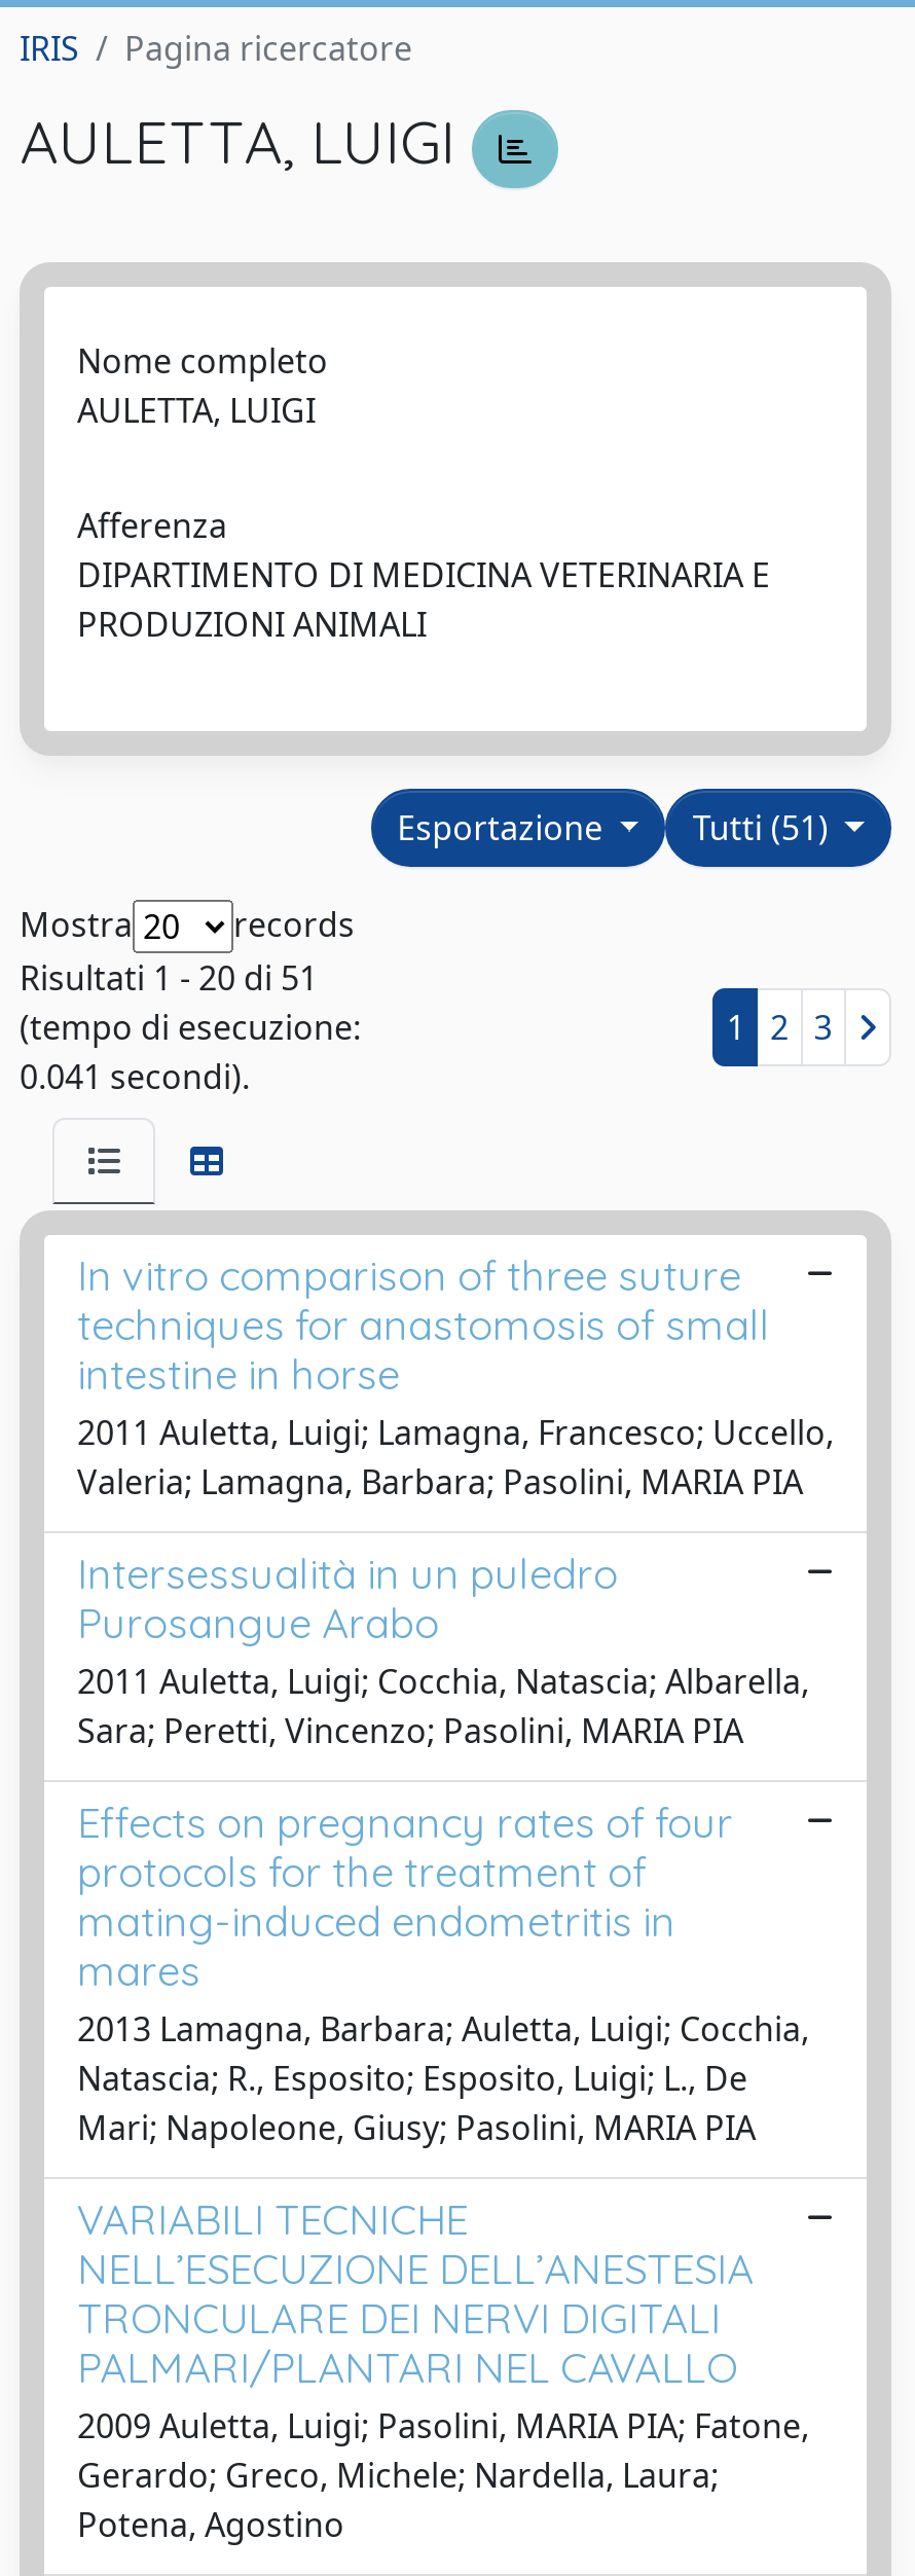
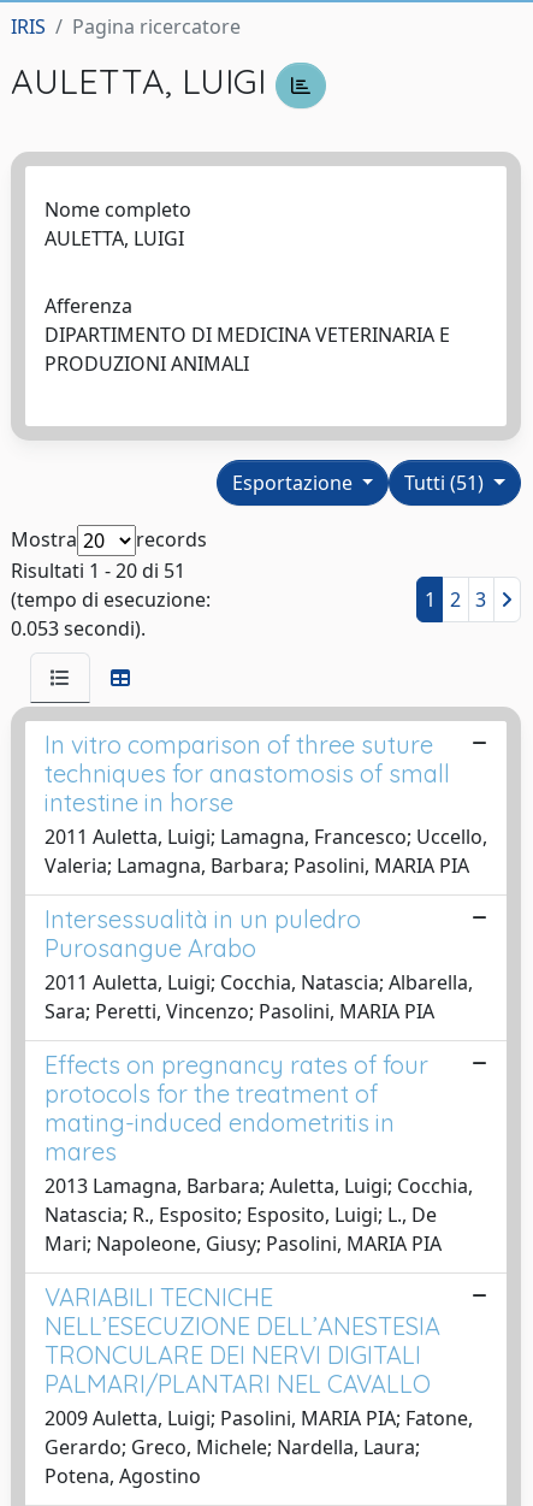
- 0.041 secondi).
+ 0.053 secondi).
